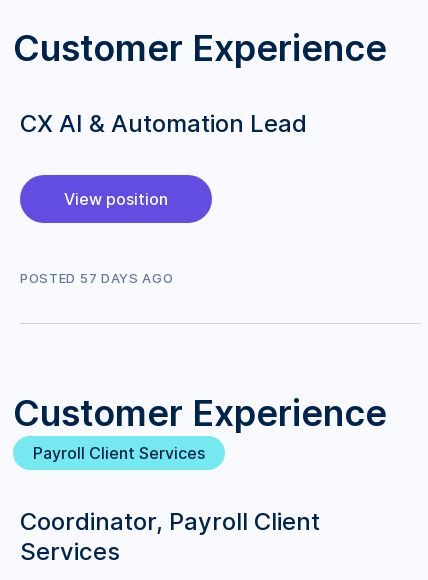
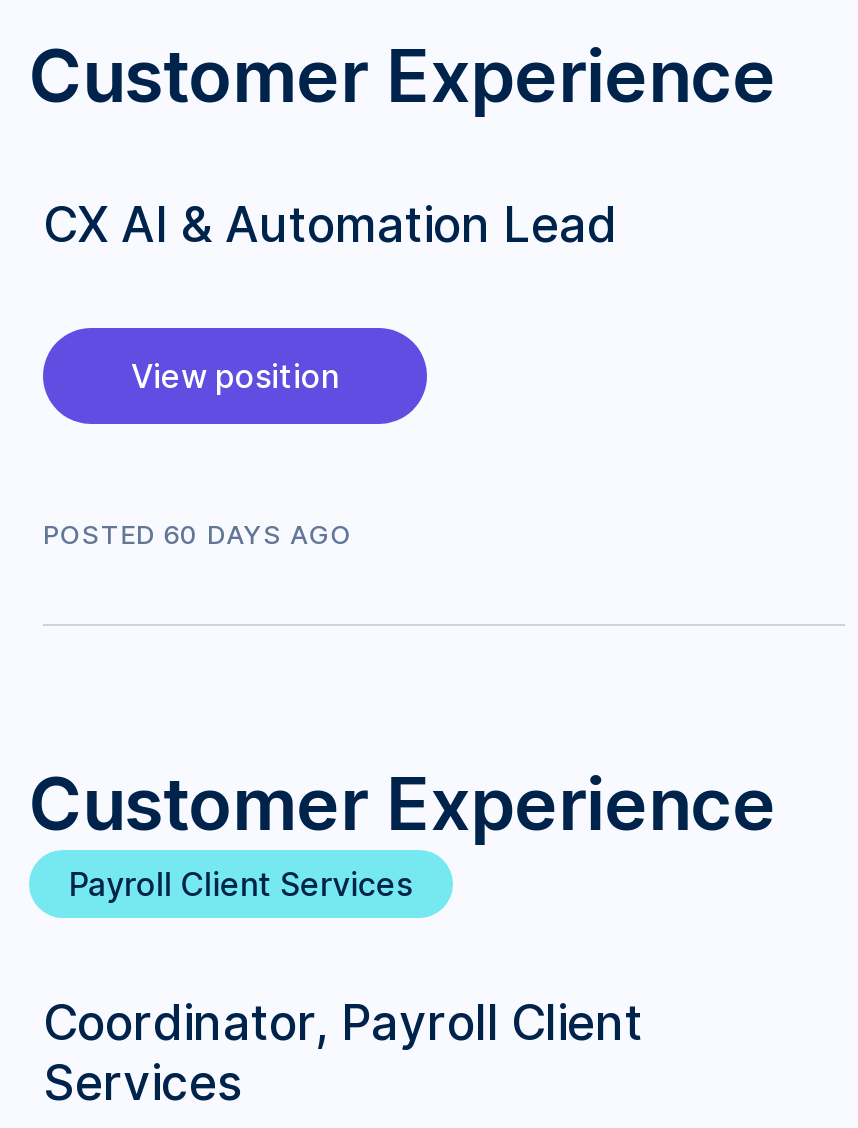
- POSTED 57 DAYS AGO
+ POSTED 60 DAYS AGO
